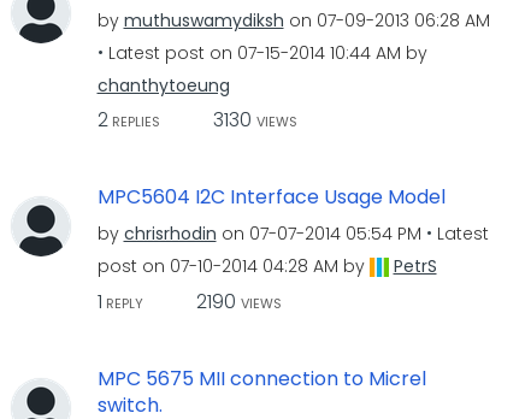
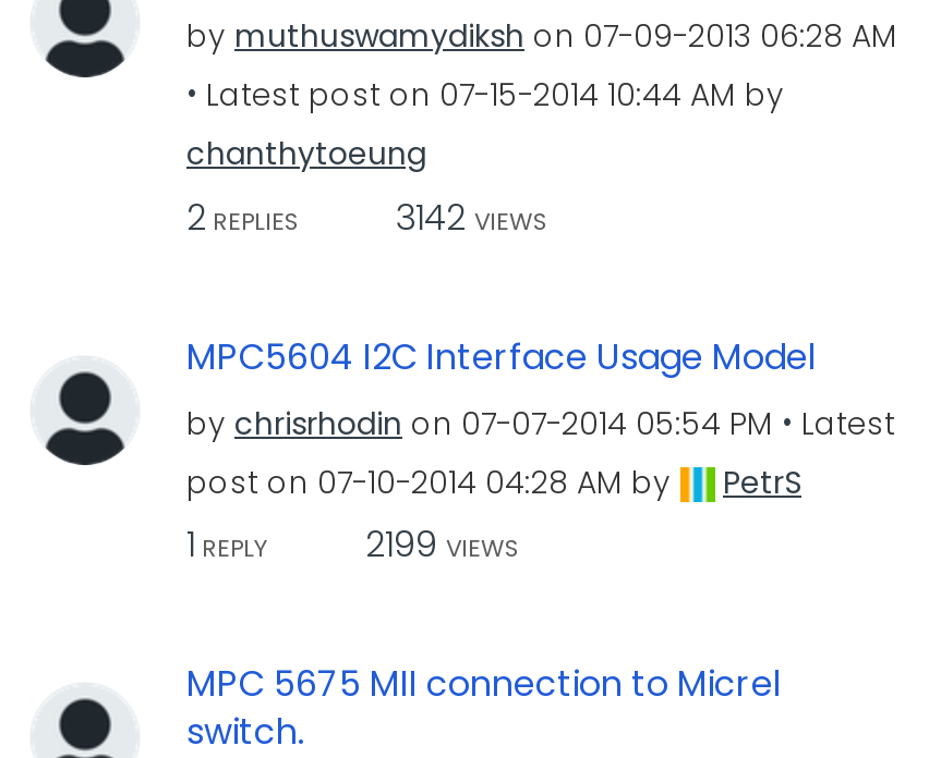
- 2 REPLIES 3130 VIEWS
+ 2 REPLIES 3142 VIEWS

- 1 REPLY 2190 VIEWS
+ 1 REPLY 2199 VIEWS
